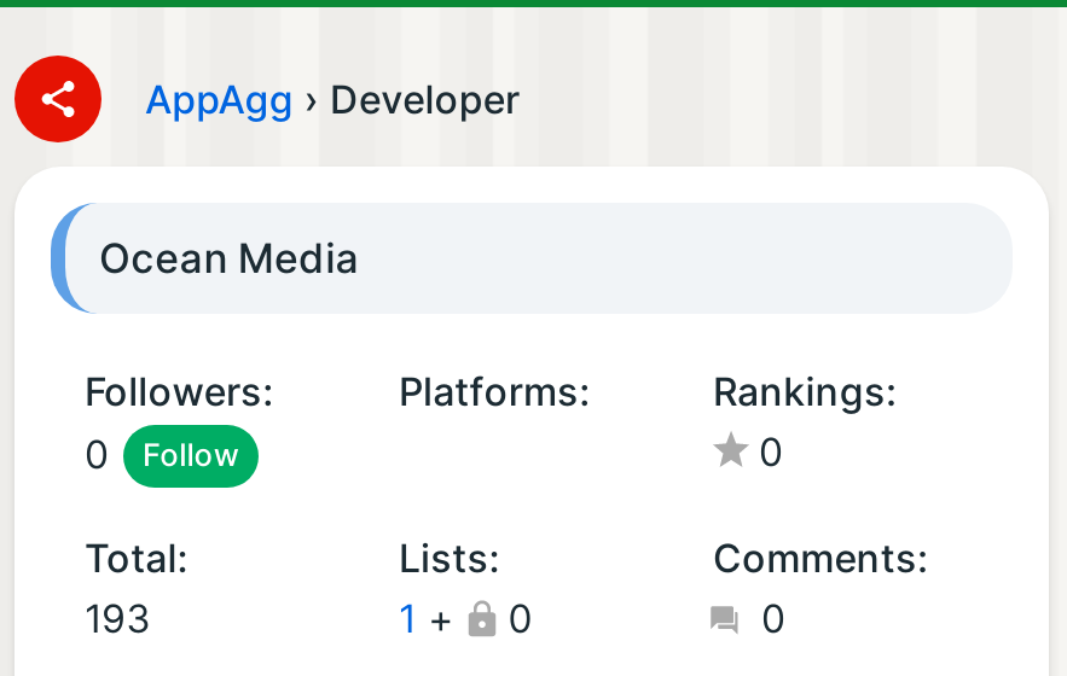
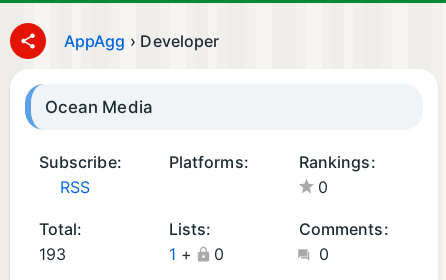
- Followers:
- 0
- Follow
+ Subscribe:
+ RSS
